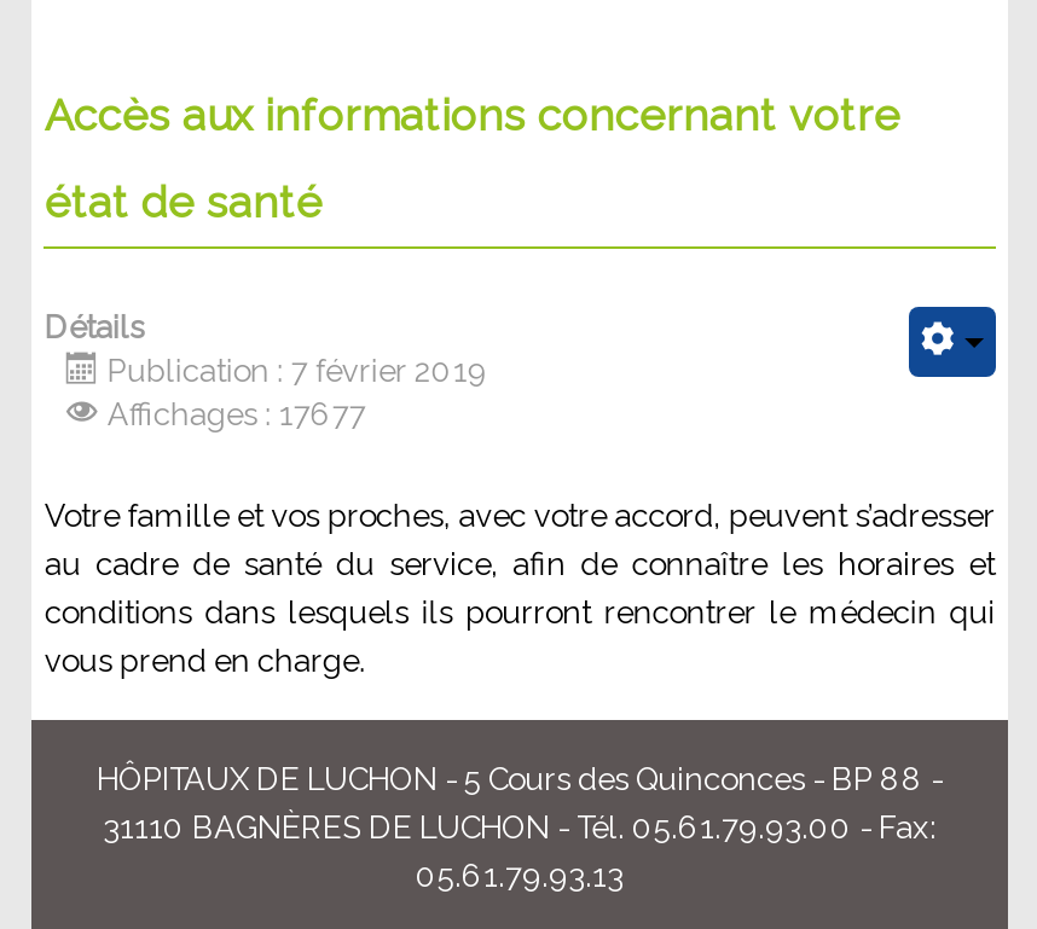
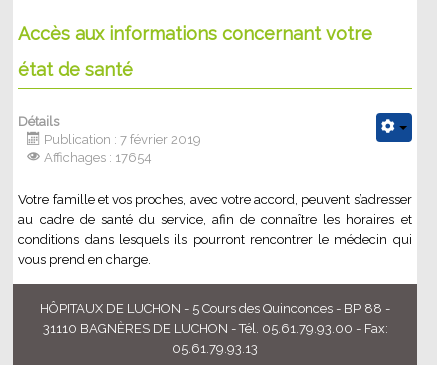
- Affichages : 17677
+ Affichages : 17654
